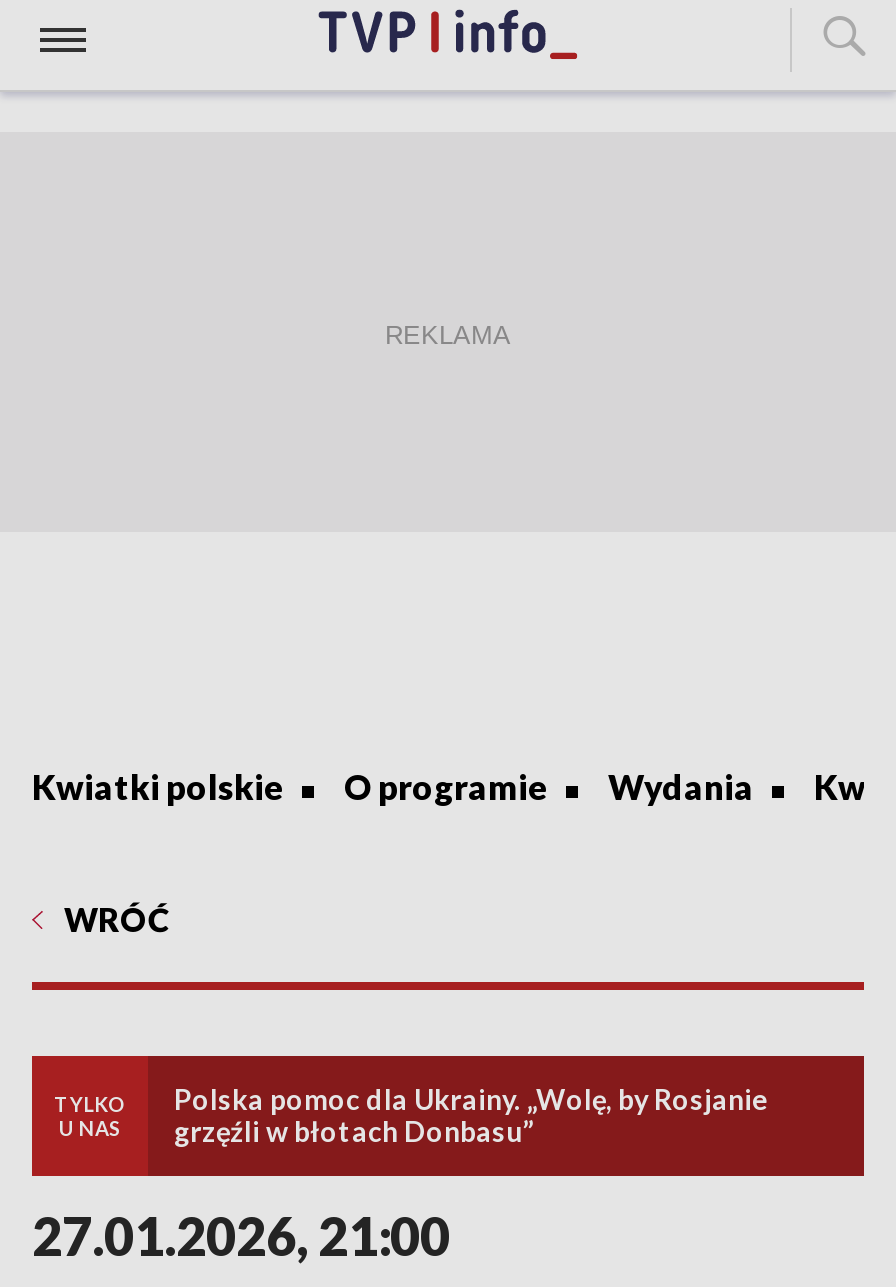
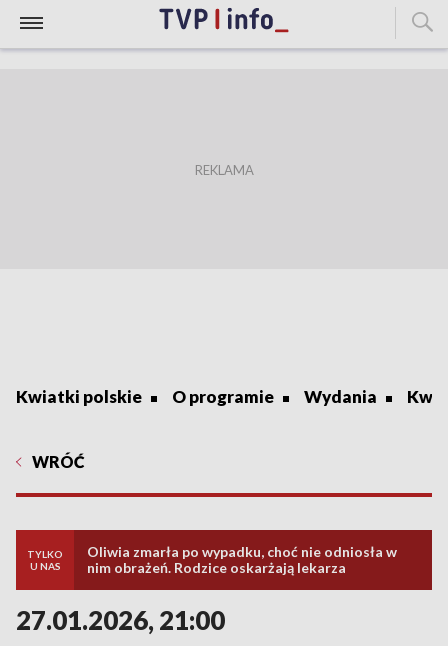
- Polska pomoc dla Ukrainy. „Wolę, by Rosjanie
- grzęźli w błotach Donbasu”
+ Oliwia zmarła po wypadku, choć nie odniosła w
+ nim obrażeń. Rodzice oskarżają lekarza
